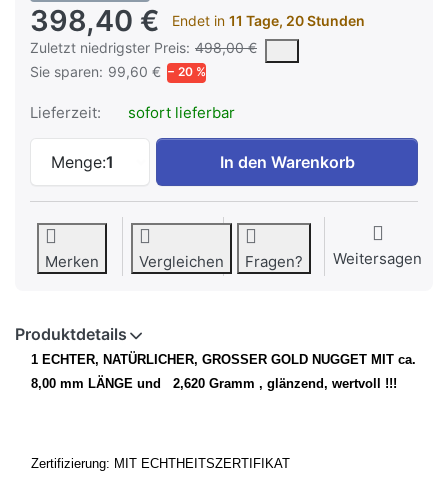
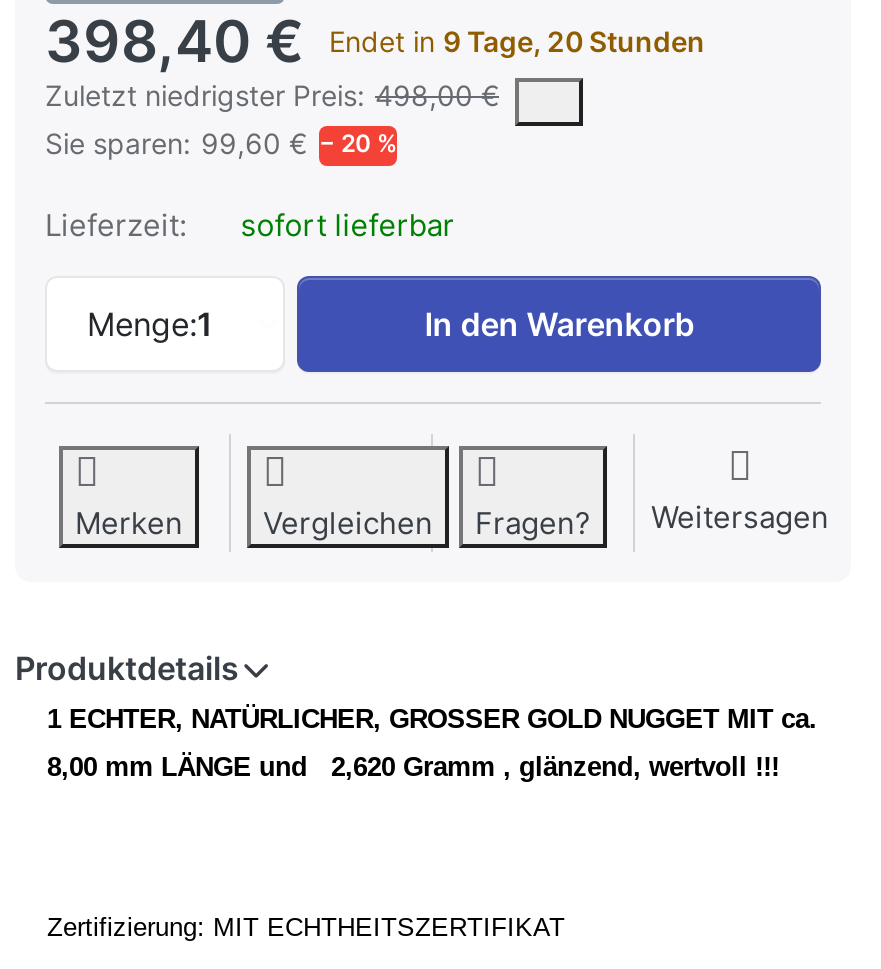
- Endet in 11 Tage, 20 Stunden
+ Endet in 9 Tage, 20 Stunden
